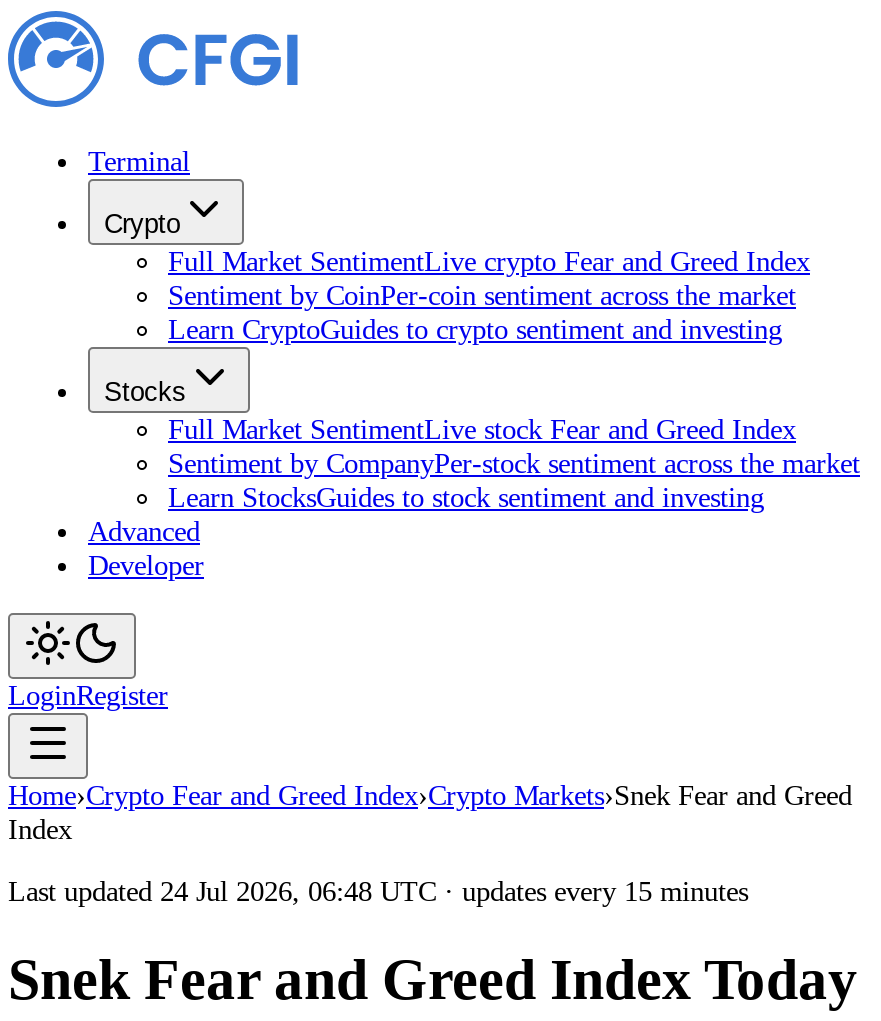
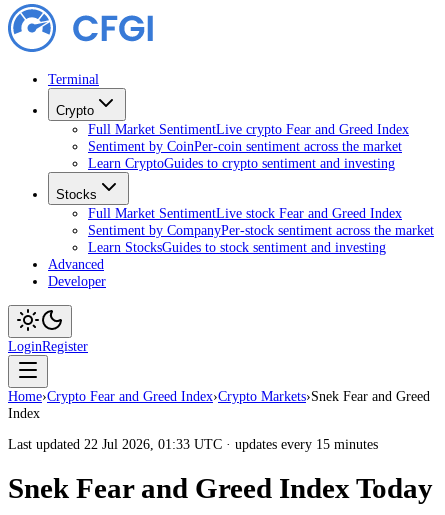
- Last updated 24 Jul 2026, 06:48 UTC · updates every 15 minutes
+ Last updated 22 Jul 2026, 01:33 UTC · updates every 15 minutes
